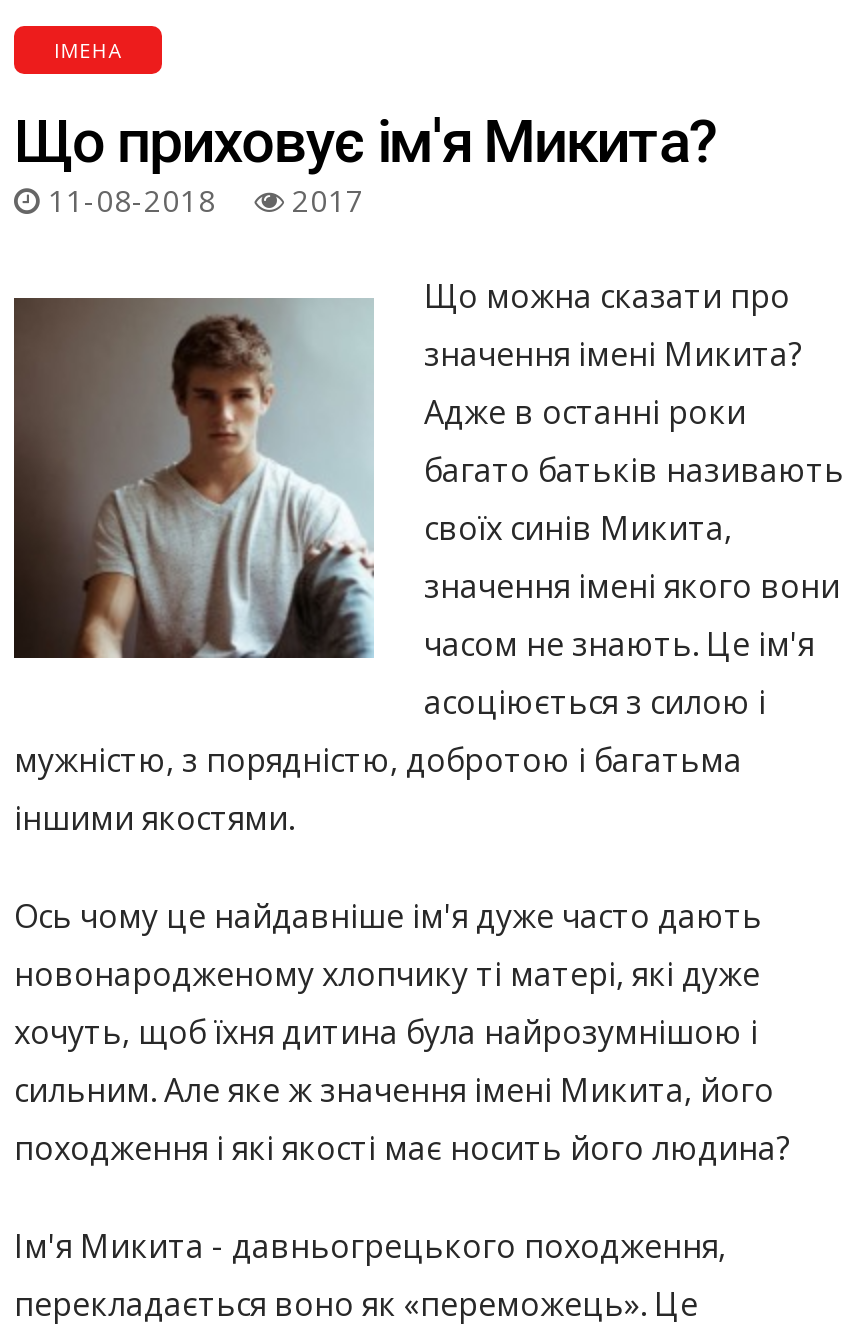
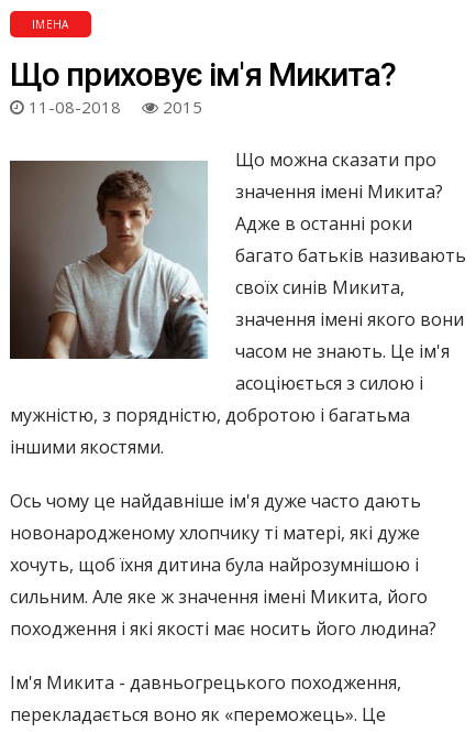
- 11-08-2018 2017
+ 11-08-2018 2015
